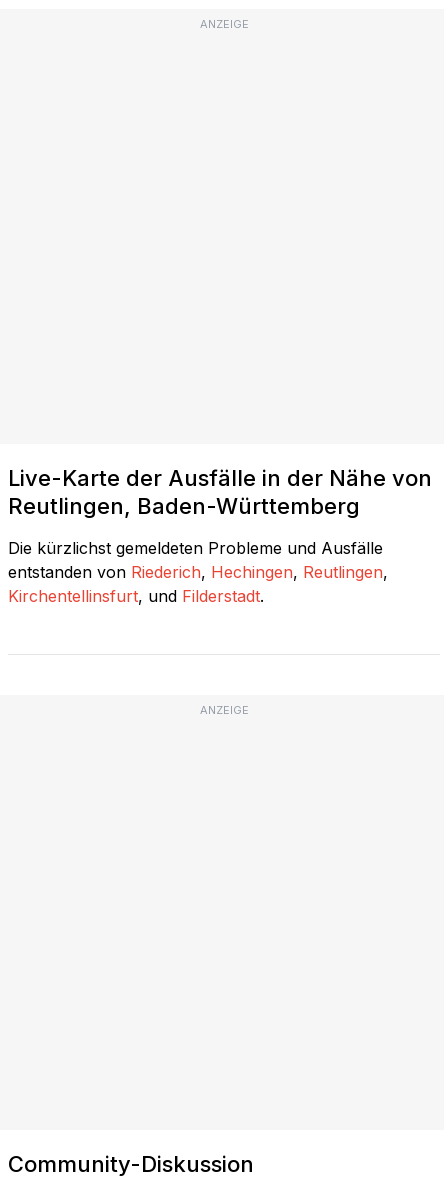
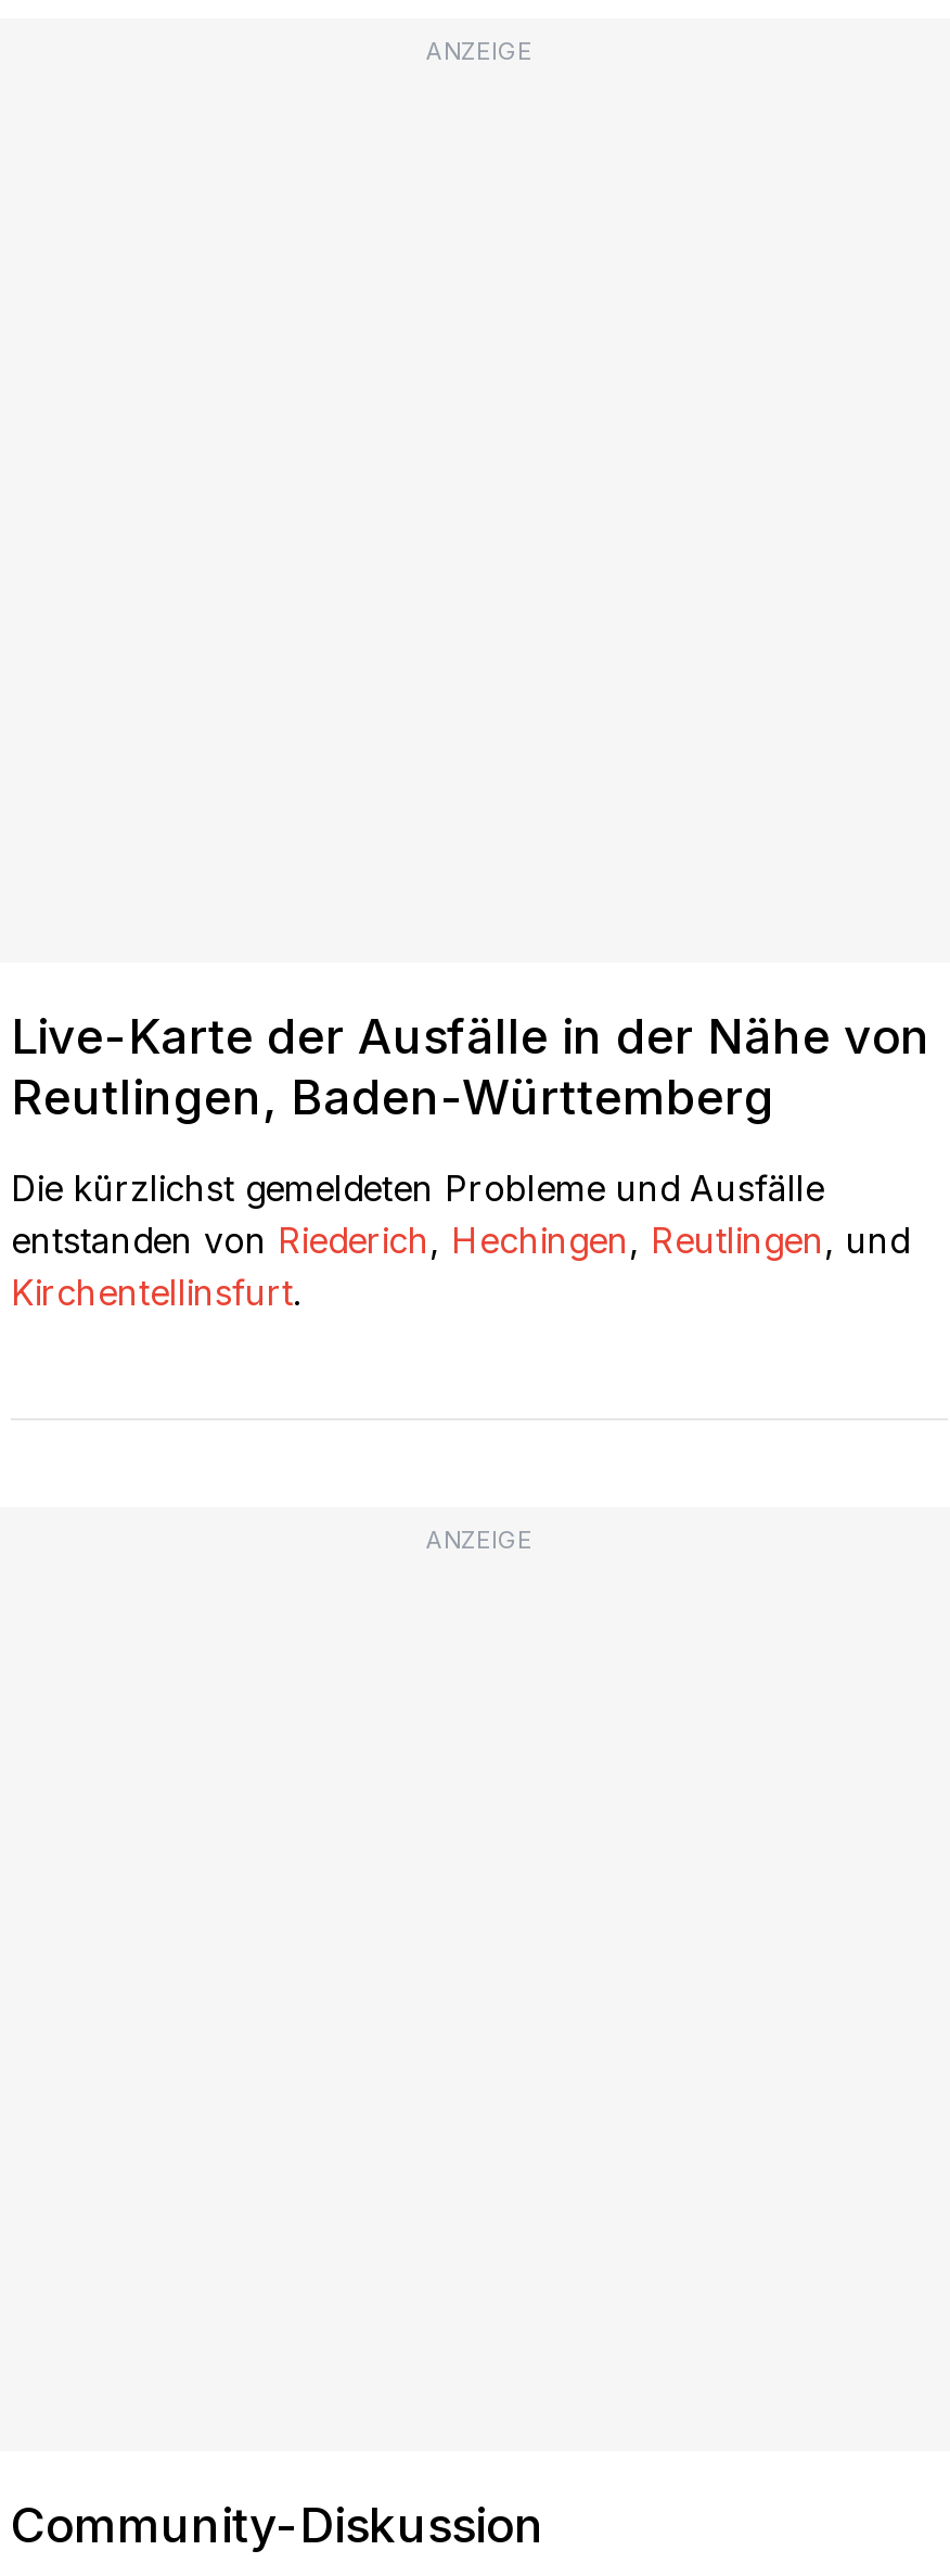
- entstanden von Riederich, Hechingen, Reutlingen,
- Kirchentellinsfurt, und Filderstadt.
+ entstanden von Riederich, Hechingen, Reutlingen, und
+ Kirchentellinsfurt.
